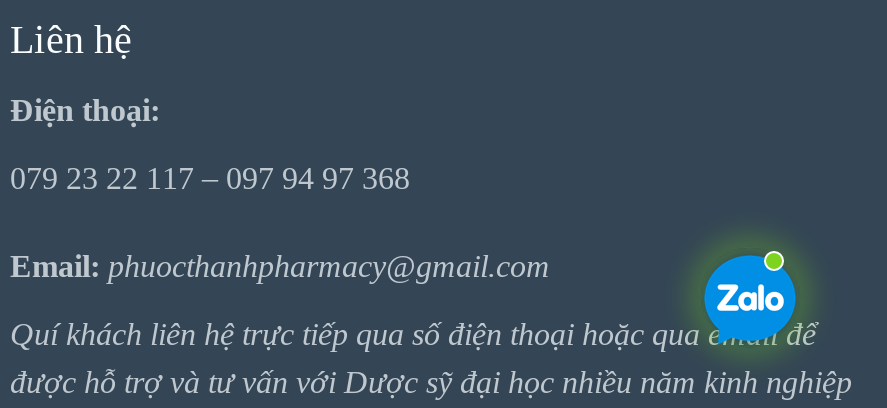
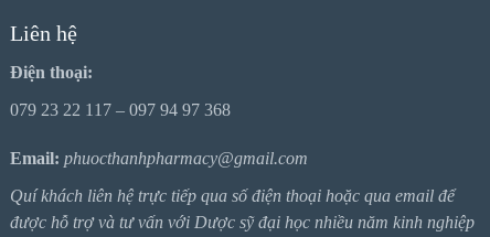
- [image]
